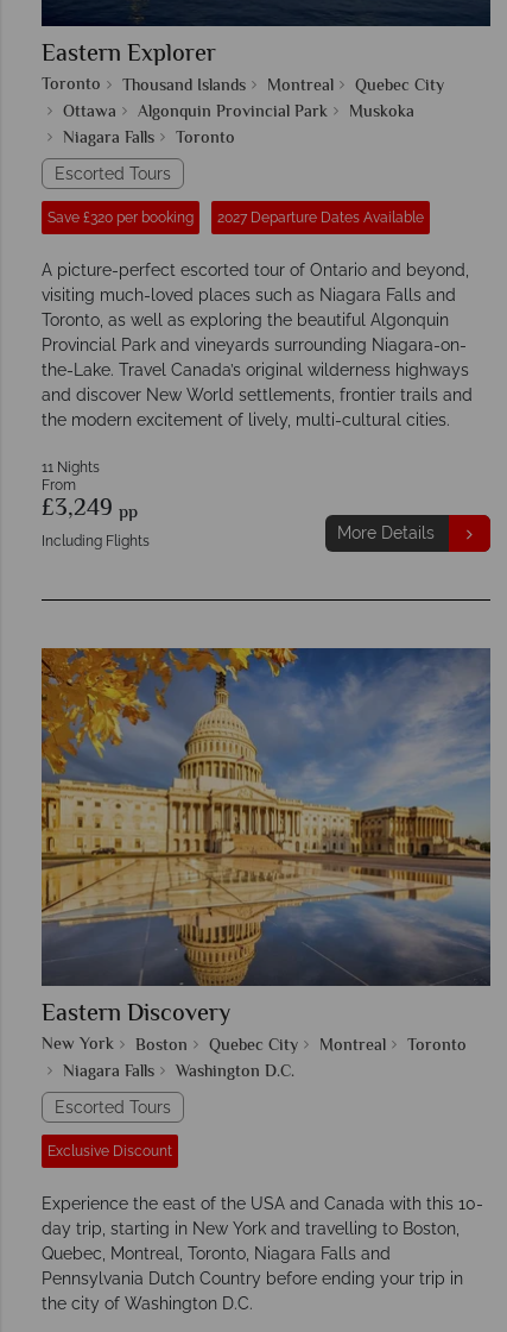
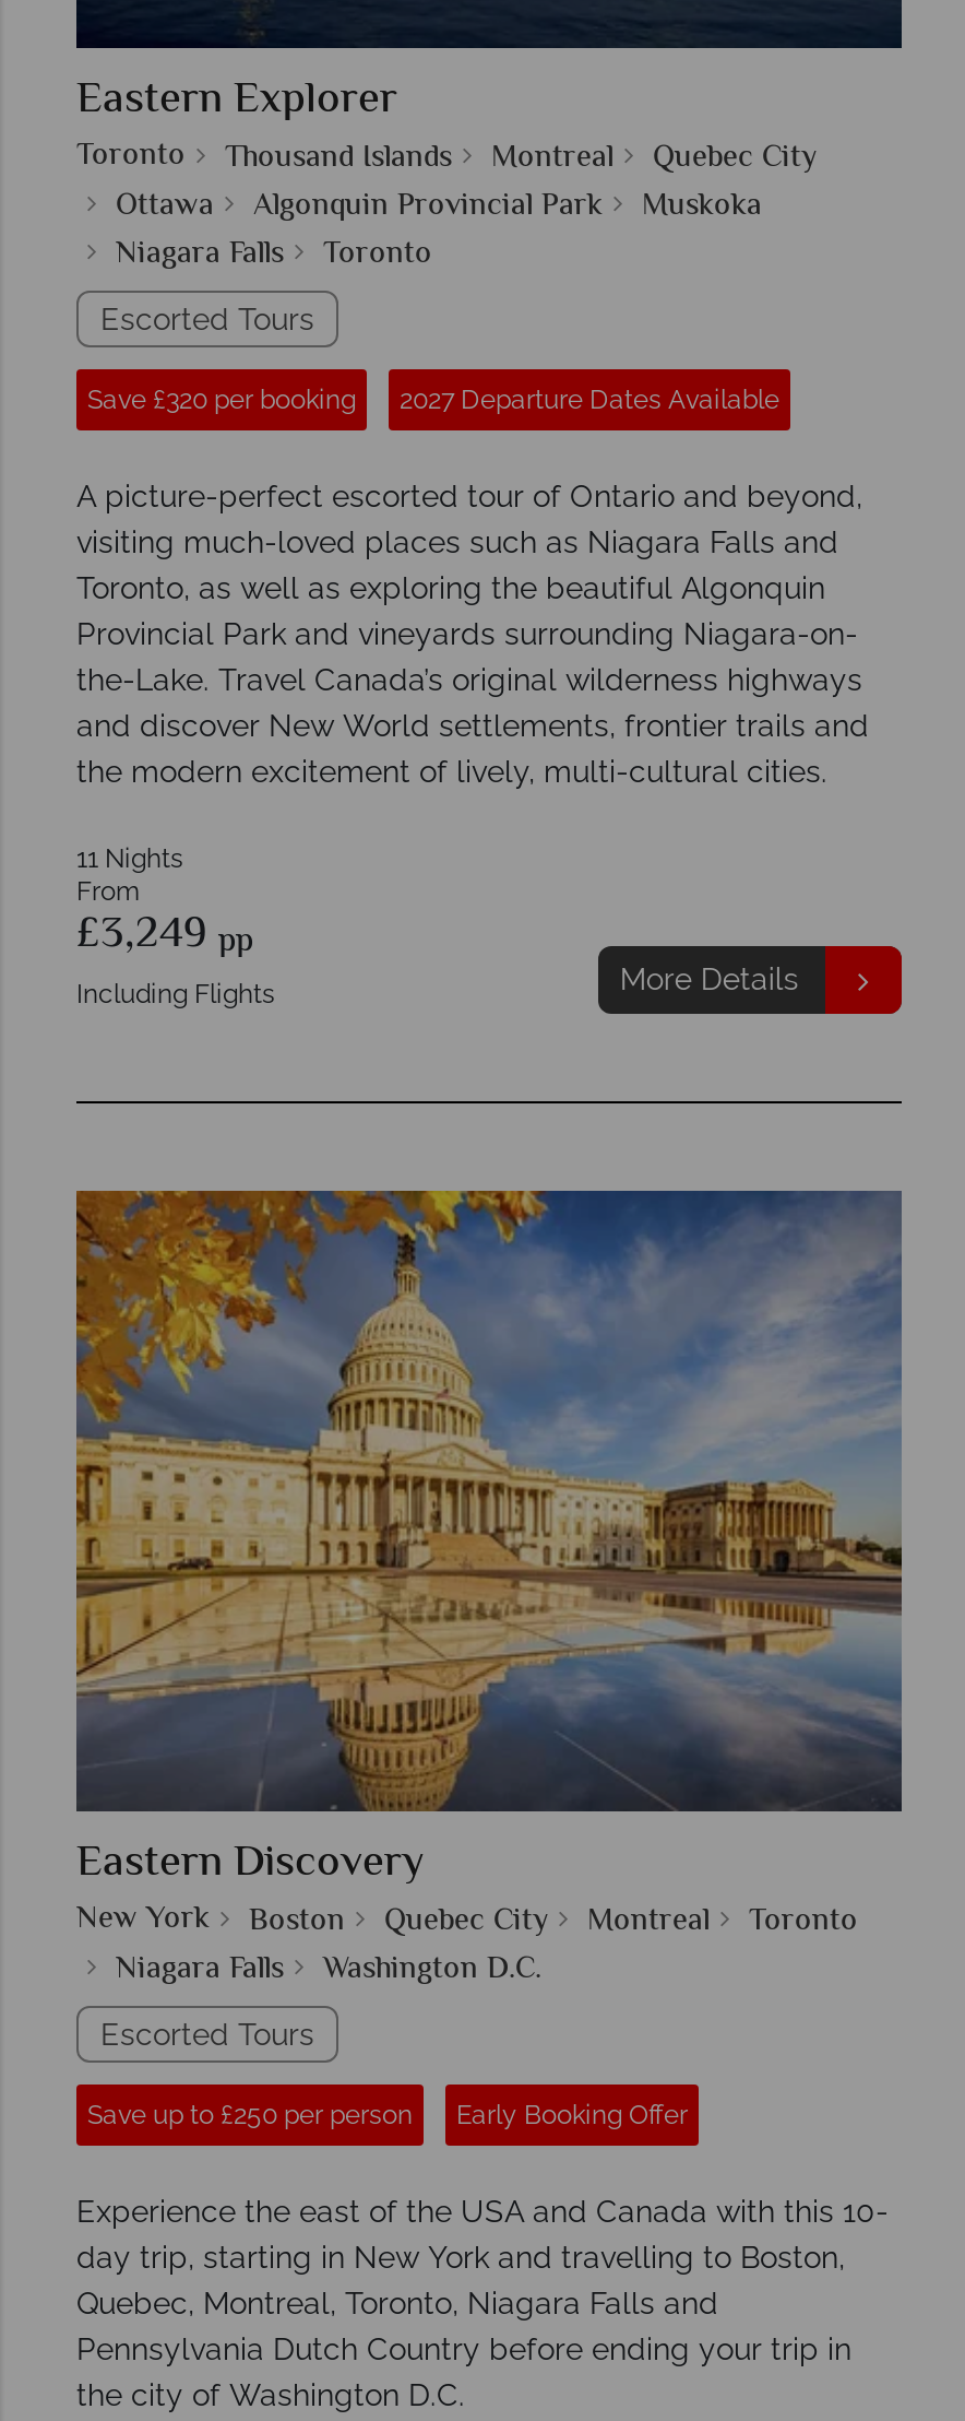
- Exclusive Discount
+ Save up to £250 per person
+ Early Booking Offer
